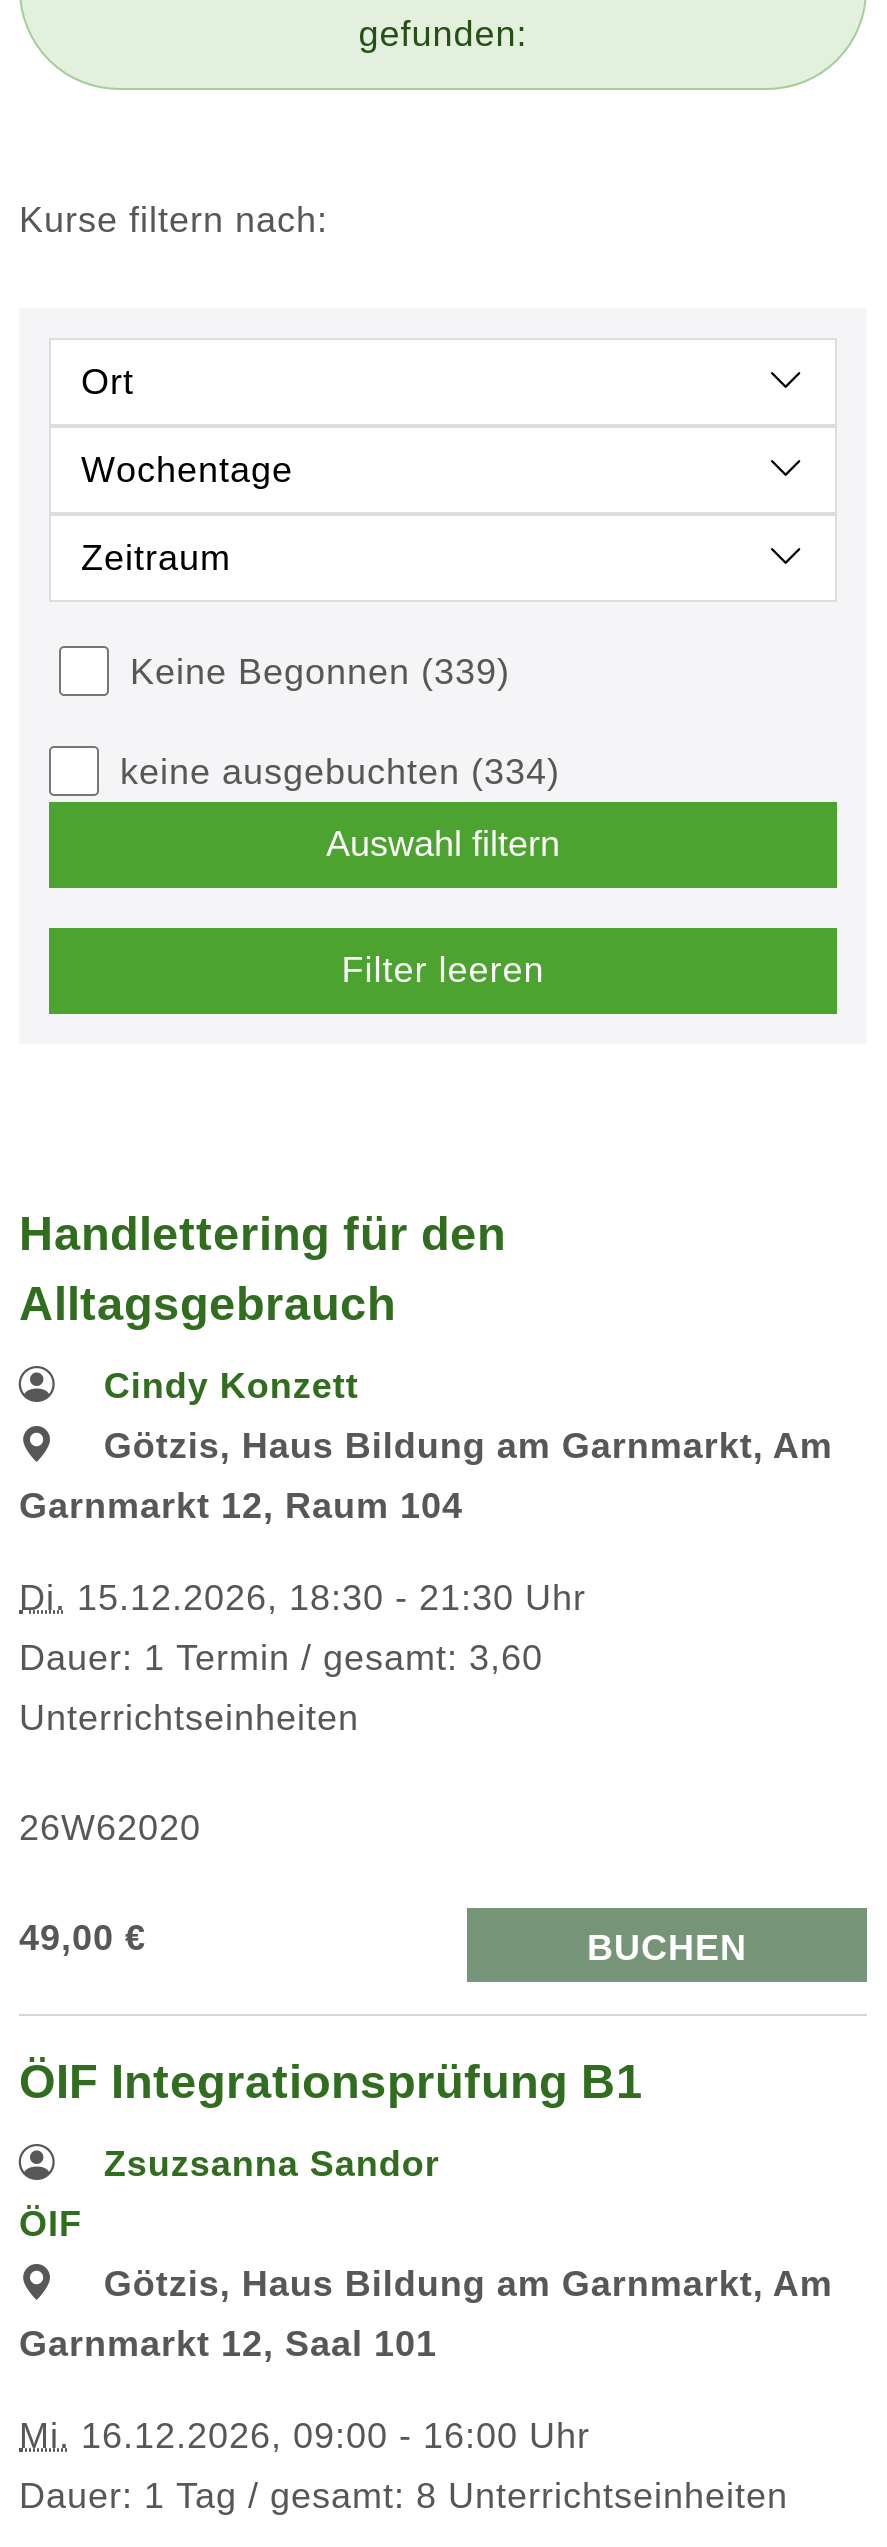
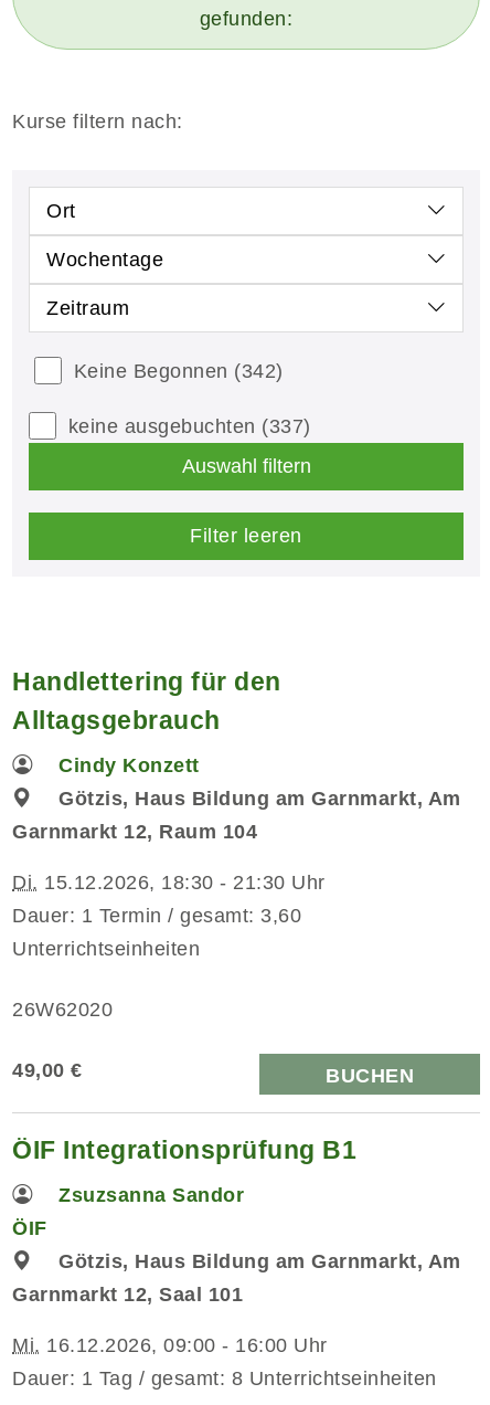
- Keine Begonnen (339)
+ Keine Begonnen (342)

- keine ausgebuchten (334)
+ keine ausgebuchten (337)
